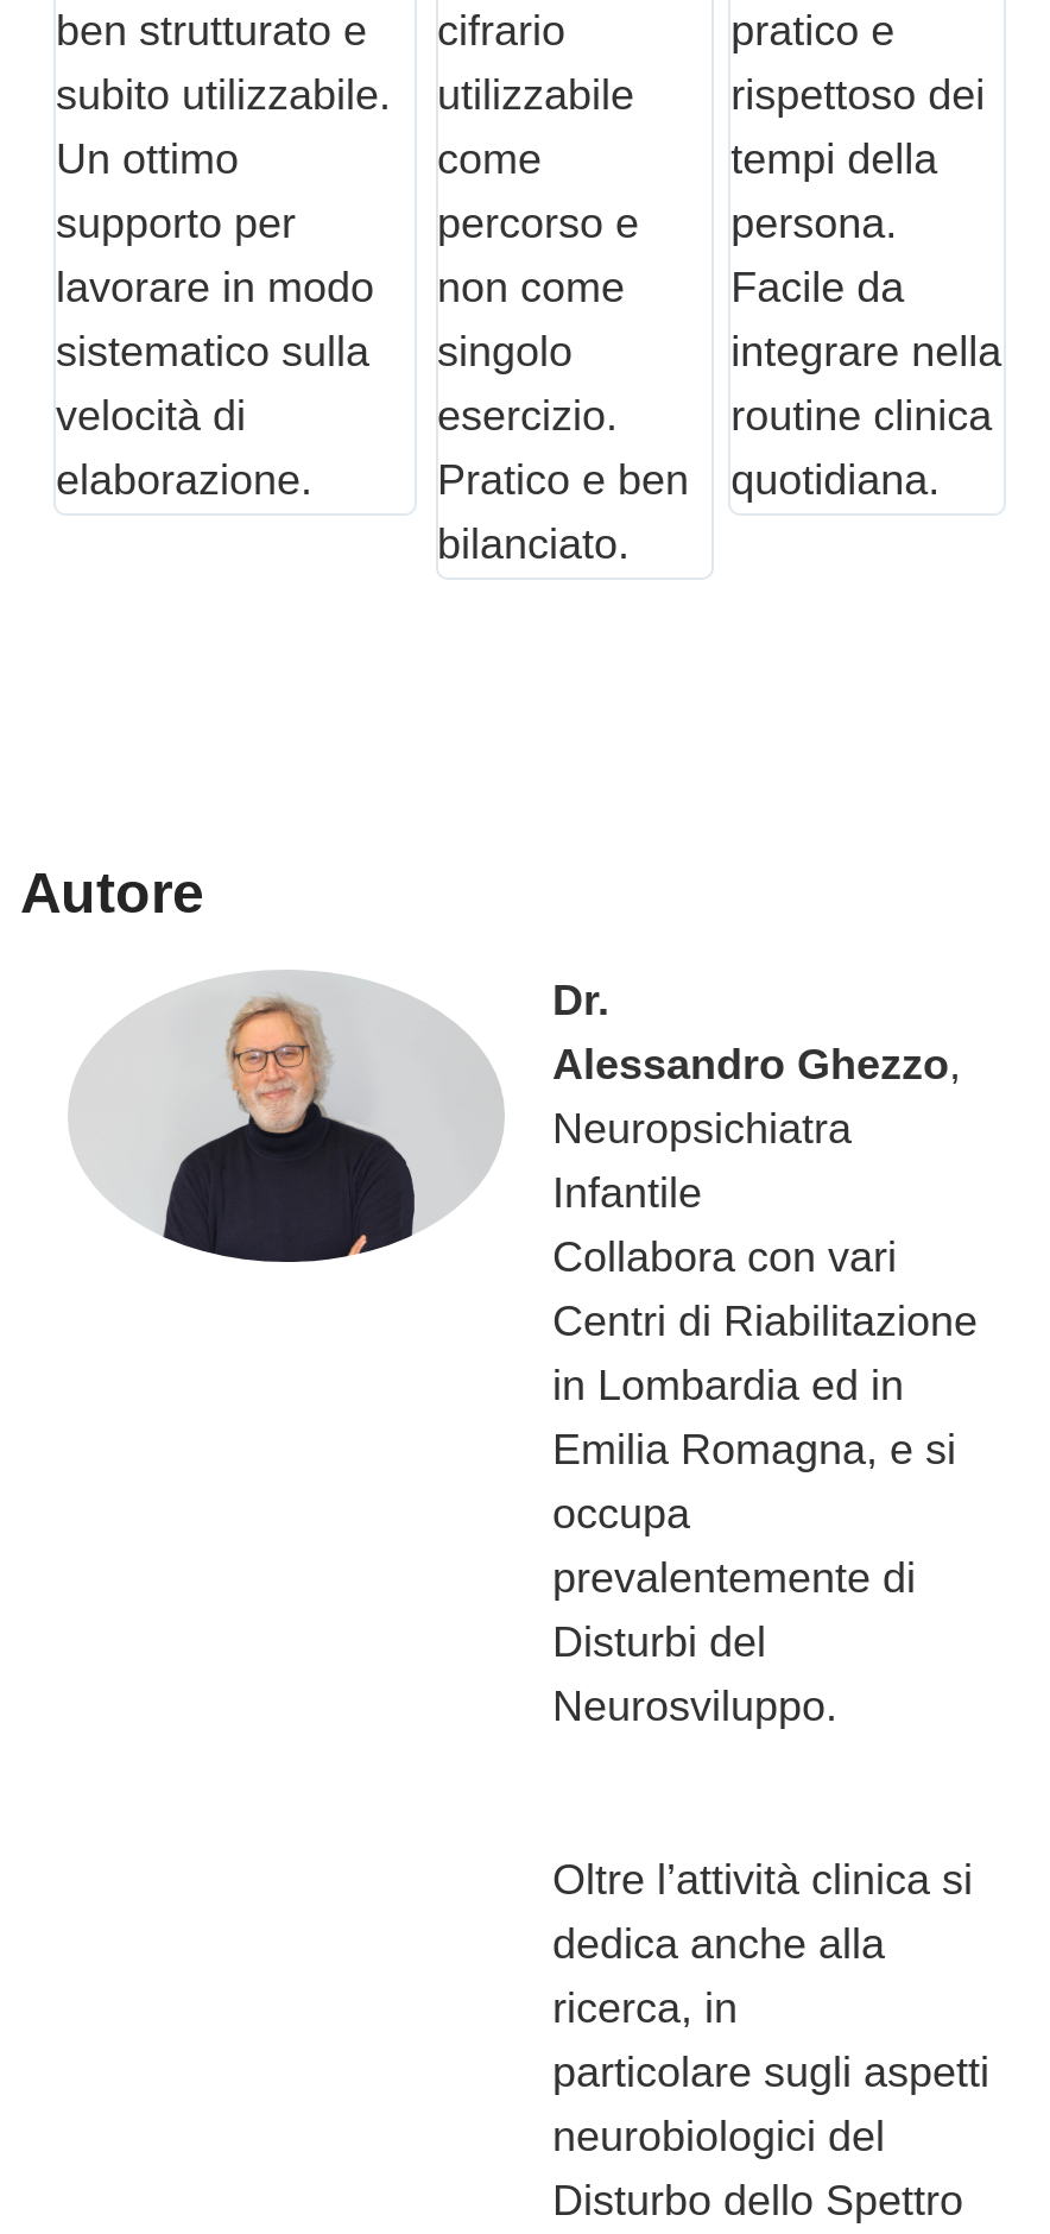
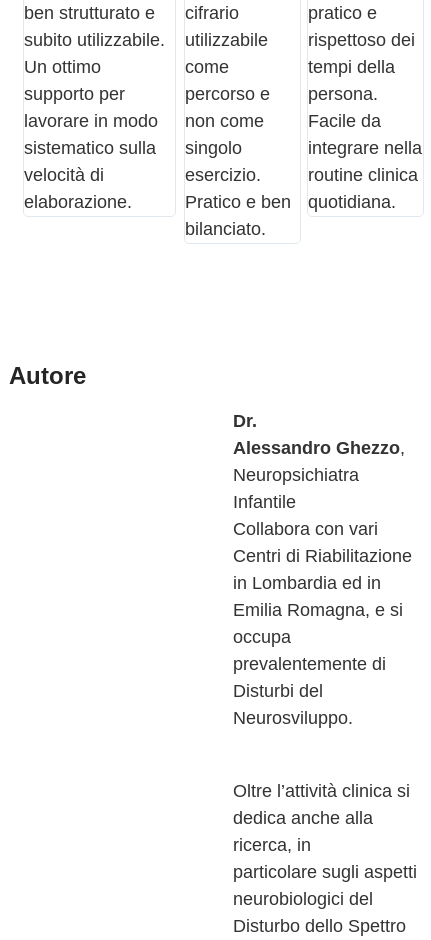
- [image]
